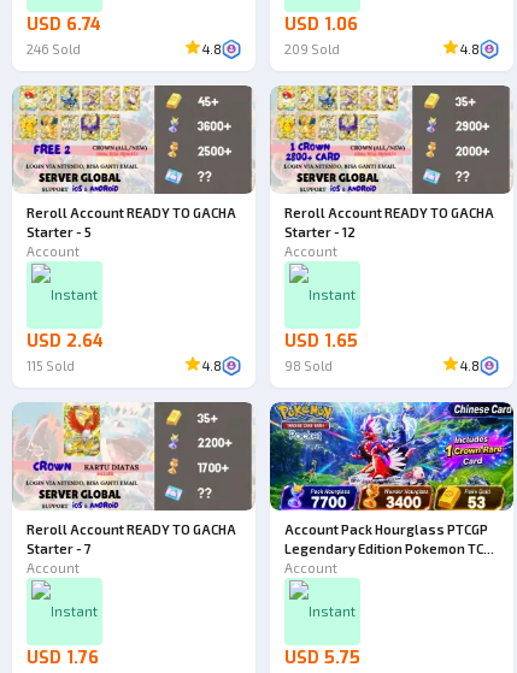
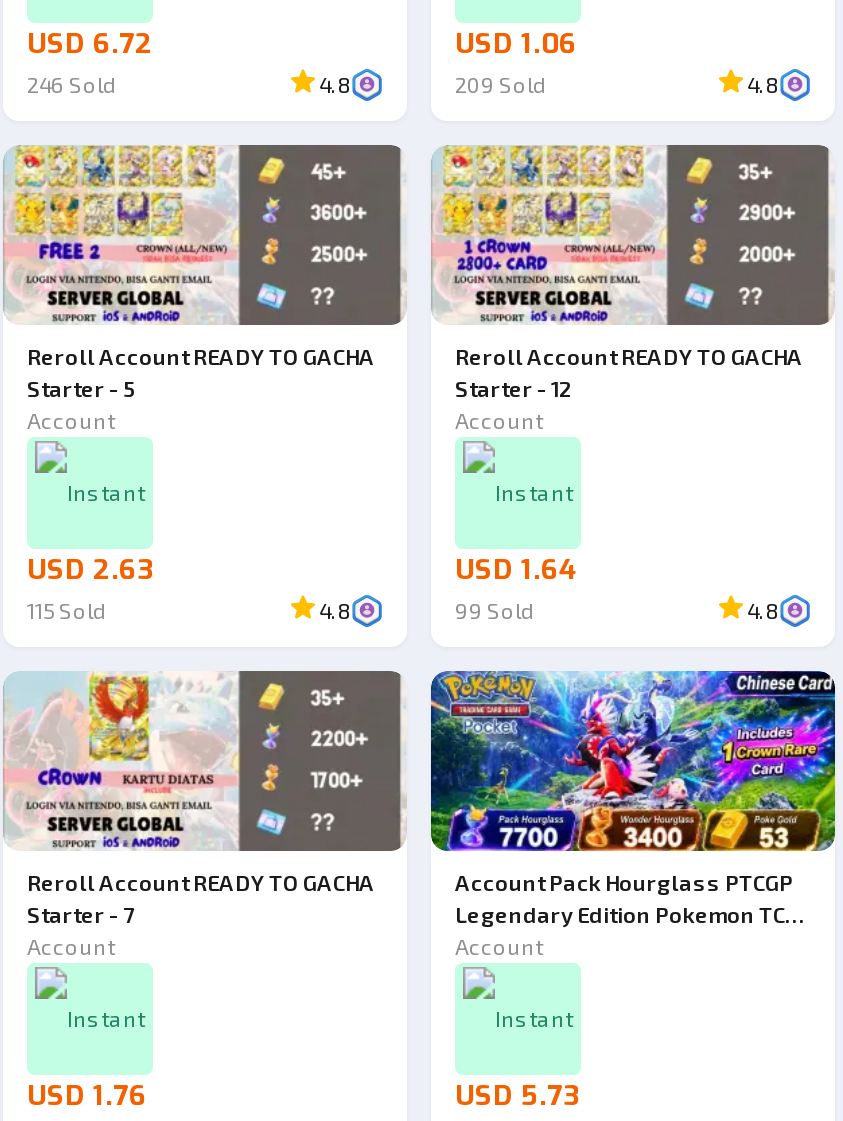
- USD 6.74
+ USD 6.72

- USD 2.64
+ USD 2.63

- USD 1.65
+ USD 1.64

- 98 Sold
+ 99 Sold

- USD 5.75
+ USD 5.73
